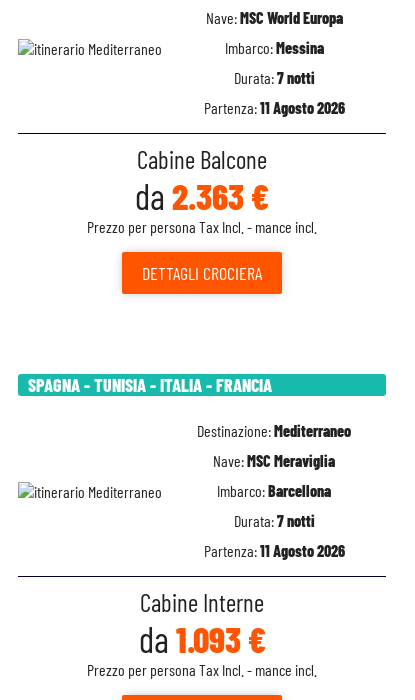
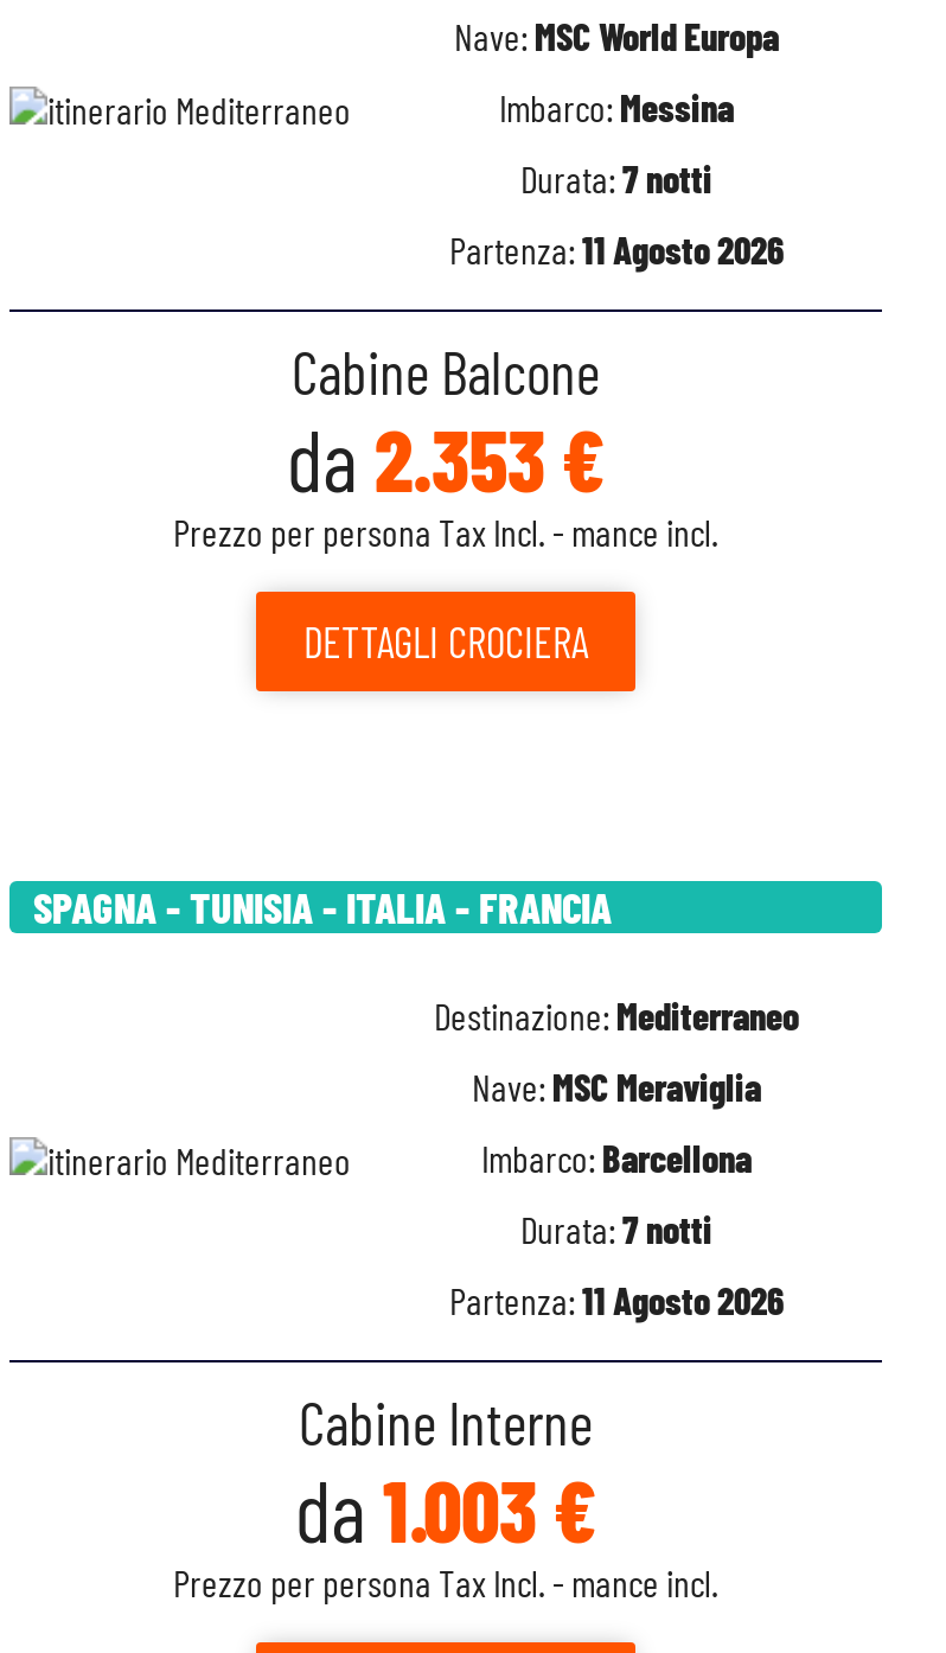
- da 2.363 €
+ da 2.353 €

- da 1.093 €
+ da 1.003 €
